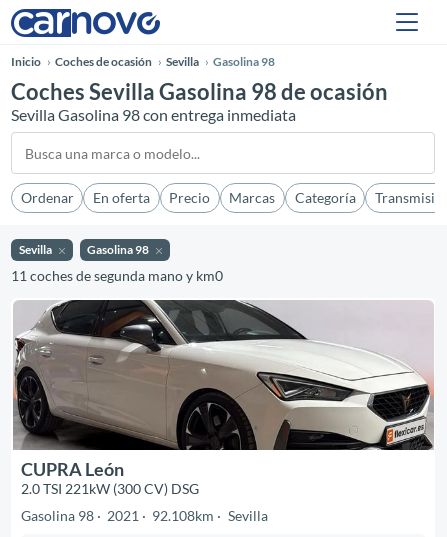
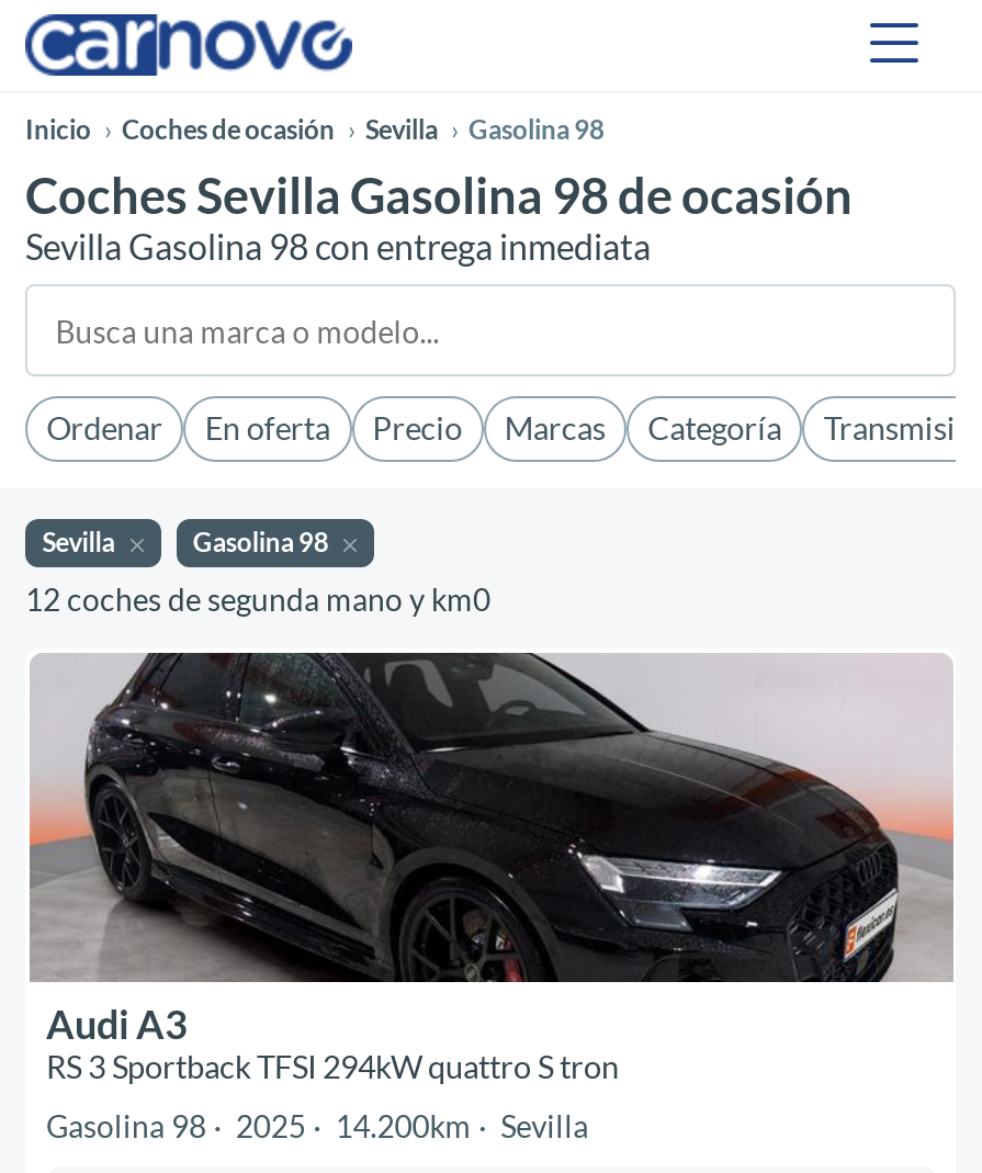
- 11 coches de segunda mano y km0
+ 12 coches de segunda mano y km0

- [image]
- CUPRA León
- 2.0 TSI 221kW (300 CV) DSG
+ [image]
+ Audi A3
+ RS 3 Sportback TFSI 294kW quattro S tron

- 2021
- 92.108km
+ 2025
+ 14.200km
